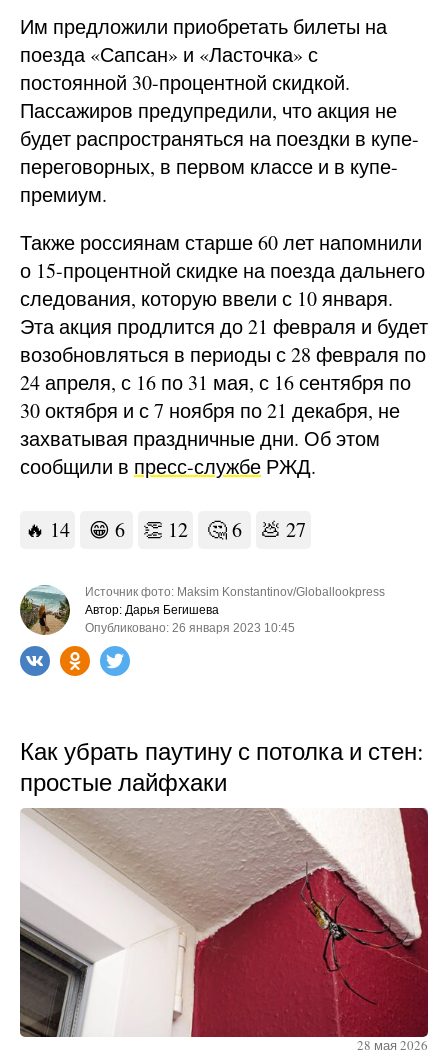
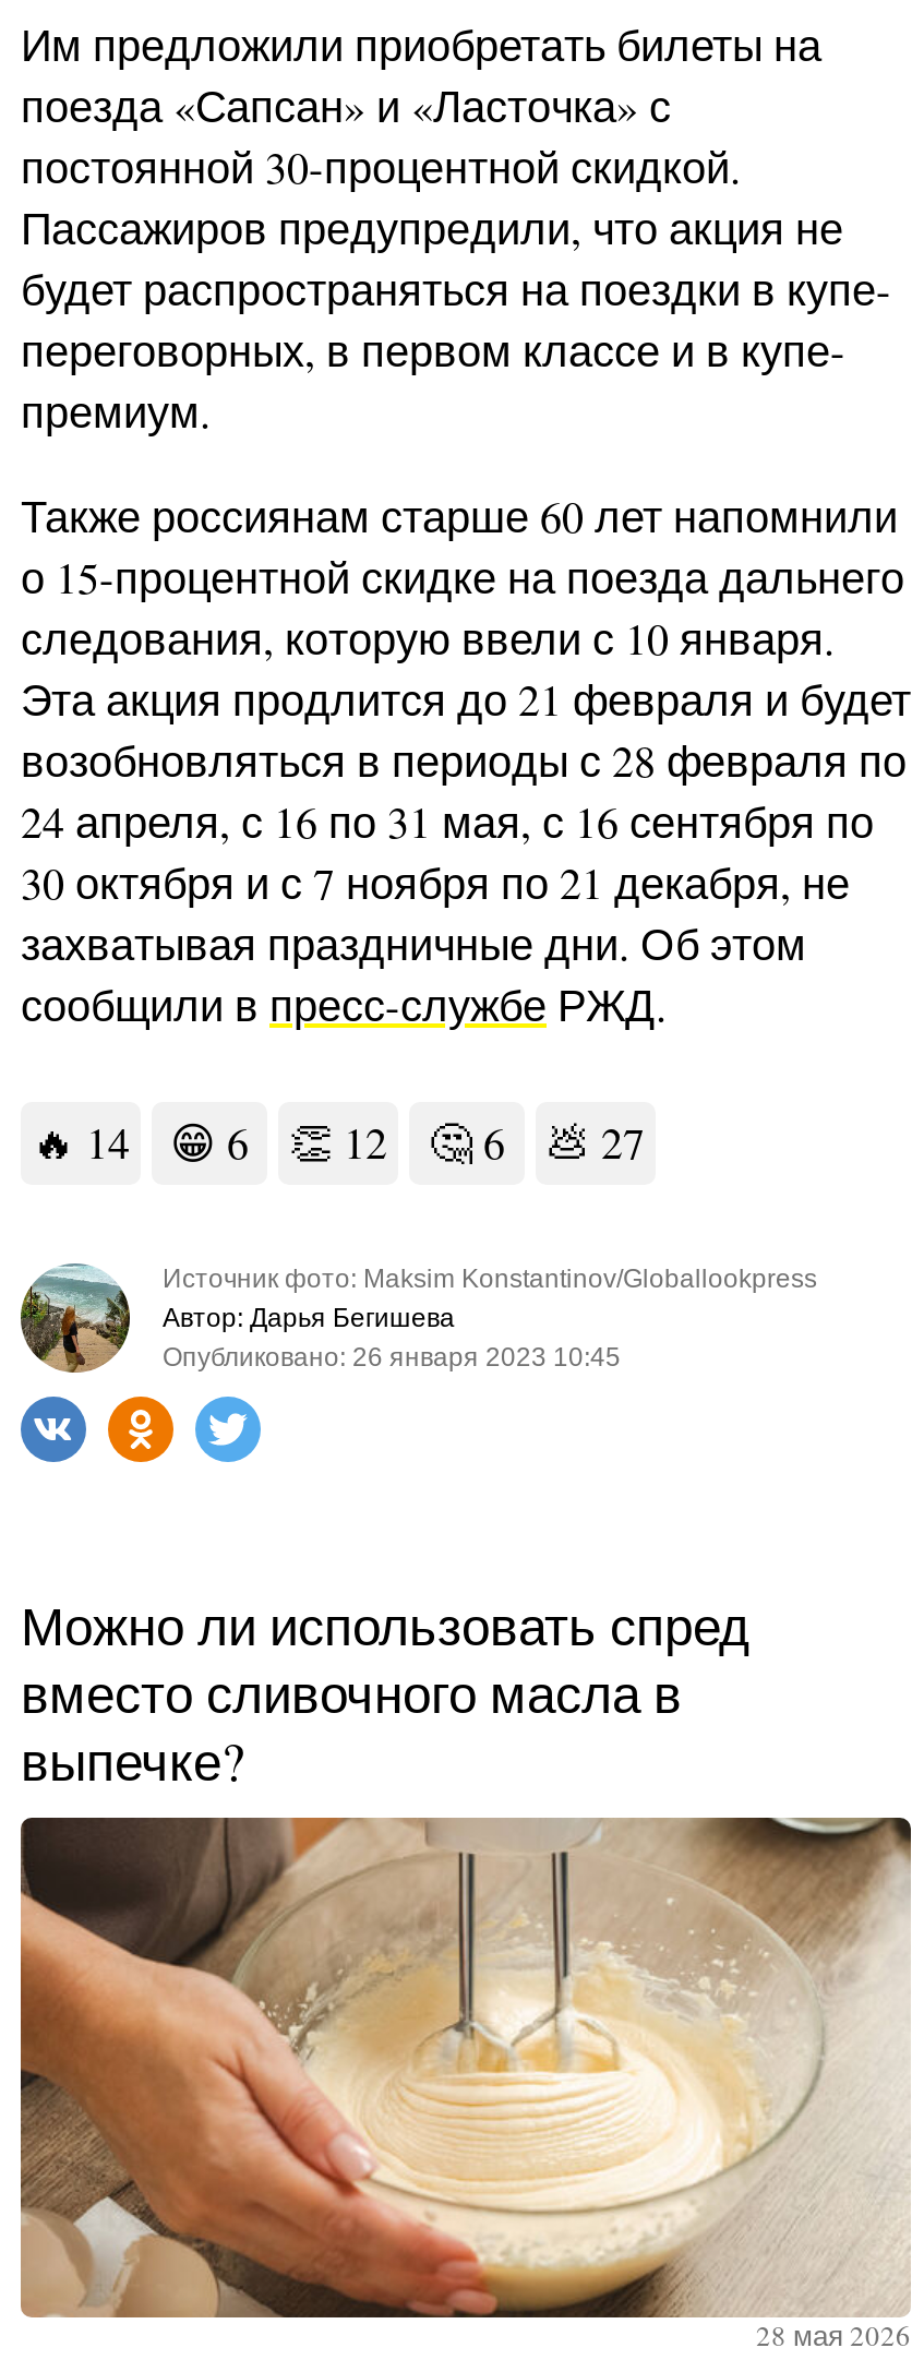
- Как убрать паутину с потолка и стен:
- простые лайфхаки
+ Можно ли использовать спред
+ вместо сливочного масла в
+ выпечке?

- [image]
+ [image]
